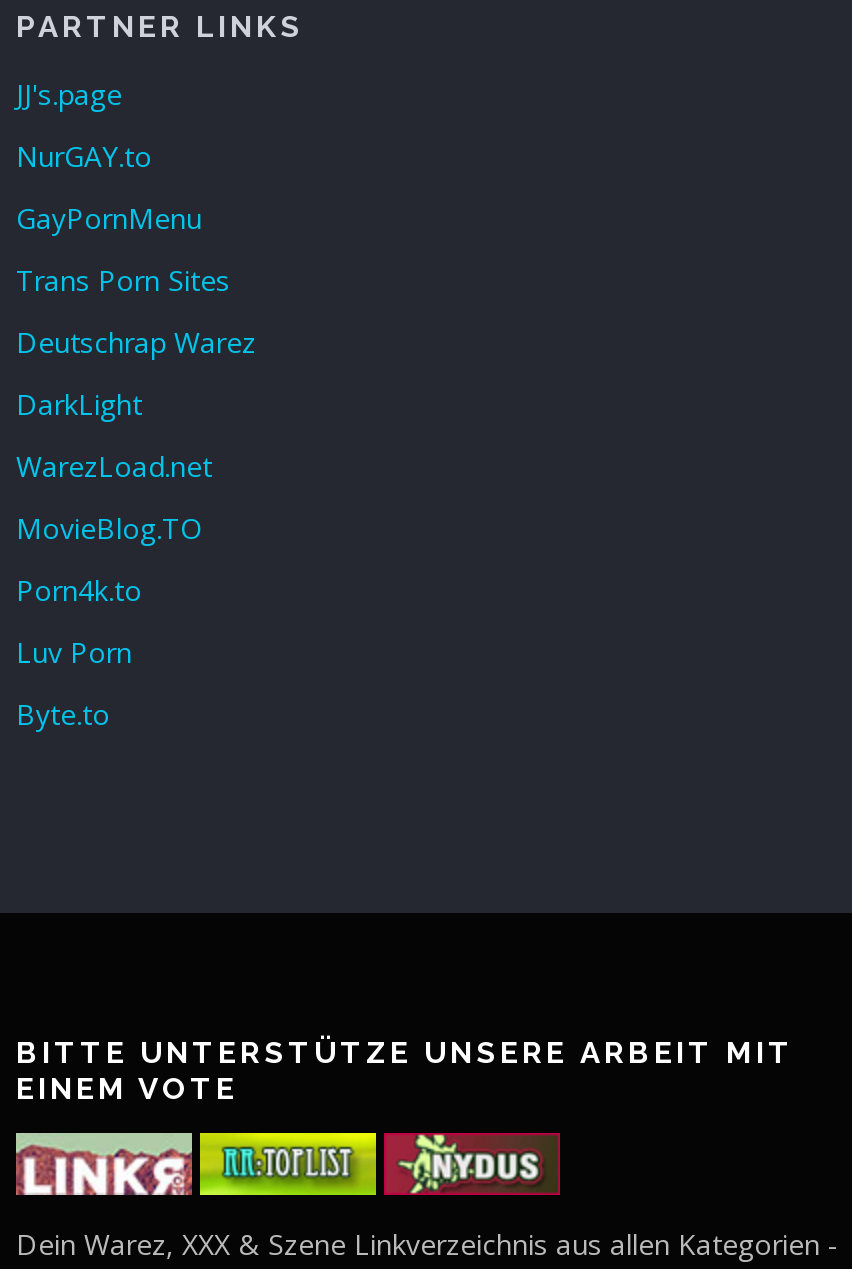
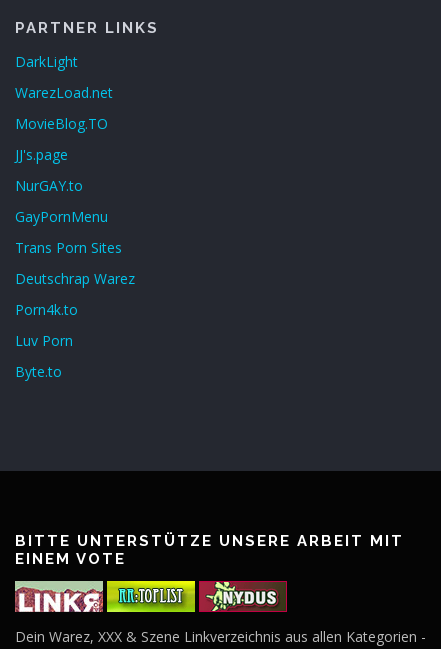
moved down: JJ's.page | NurGAY.to | GayPornMenu | Trans Porn Sites | Deutschrap Warez

moved up: DarkLight | WarezLoad.net | MovieBlog.TO
